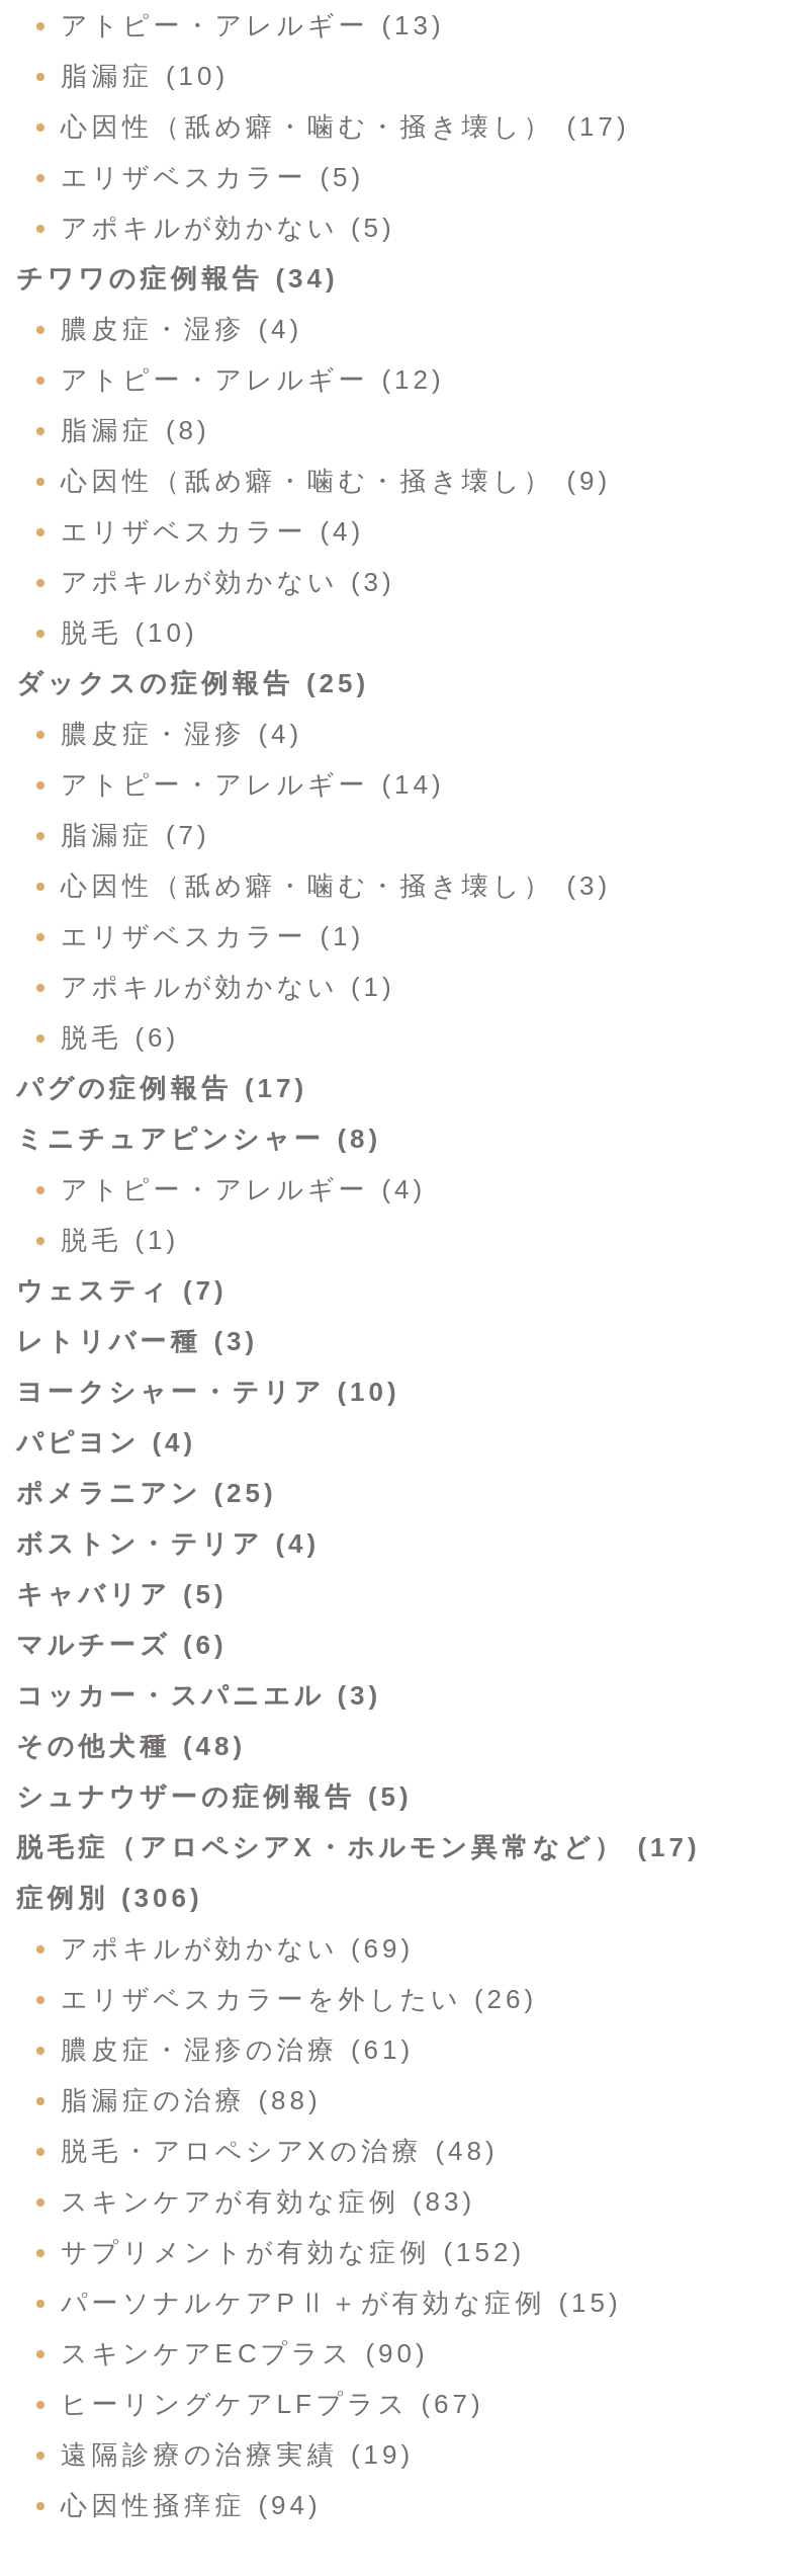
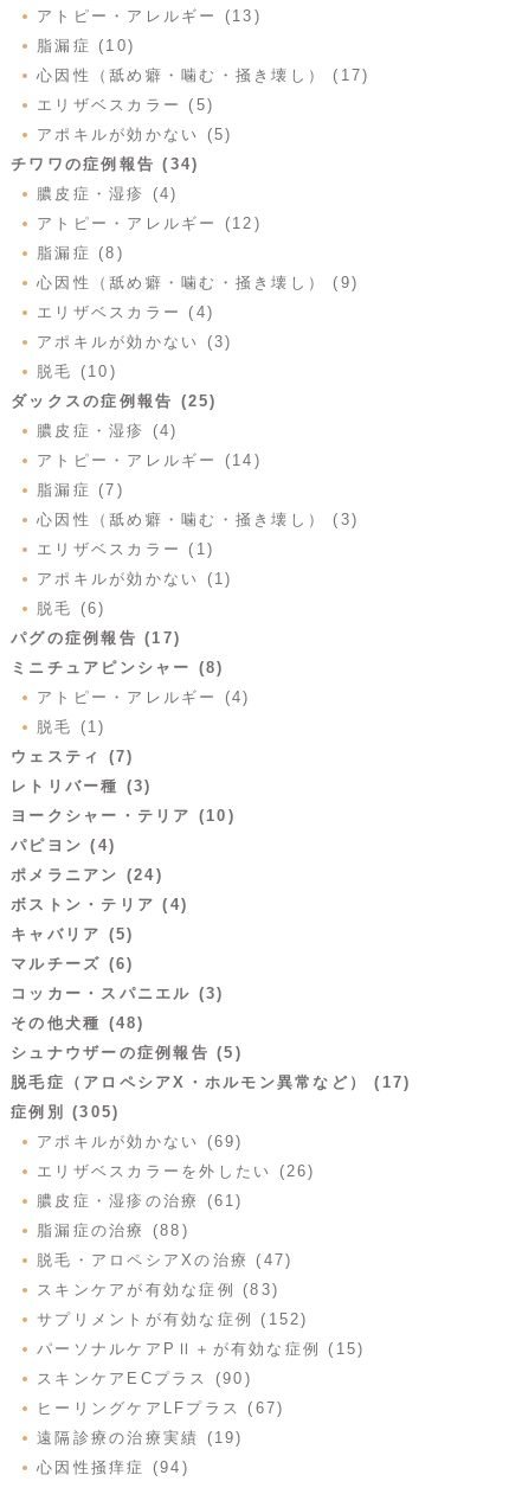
- ポメラニアン (25)
+ ポメラニアン (24)

- 症例別 (306)
+ 症例別 (305)

- 脱毛・アロペシアXの治療 (48)
+ 脱毛・アロペシアXの治療 (47)
